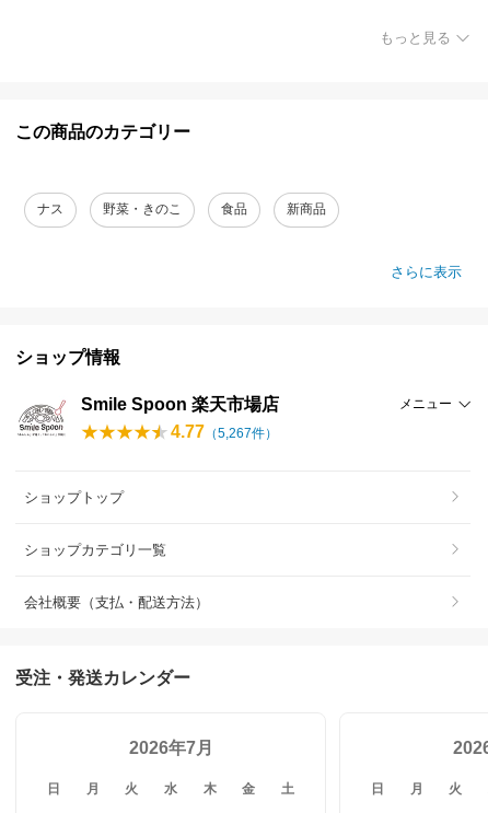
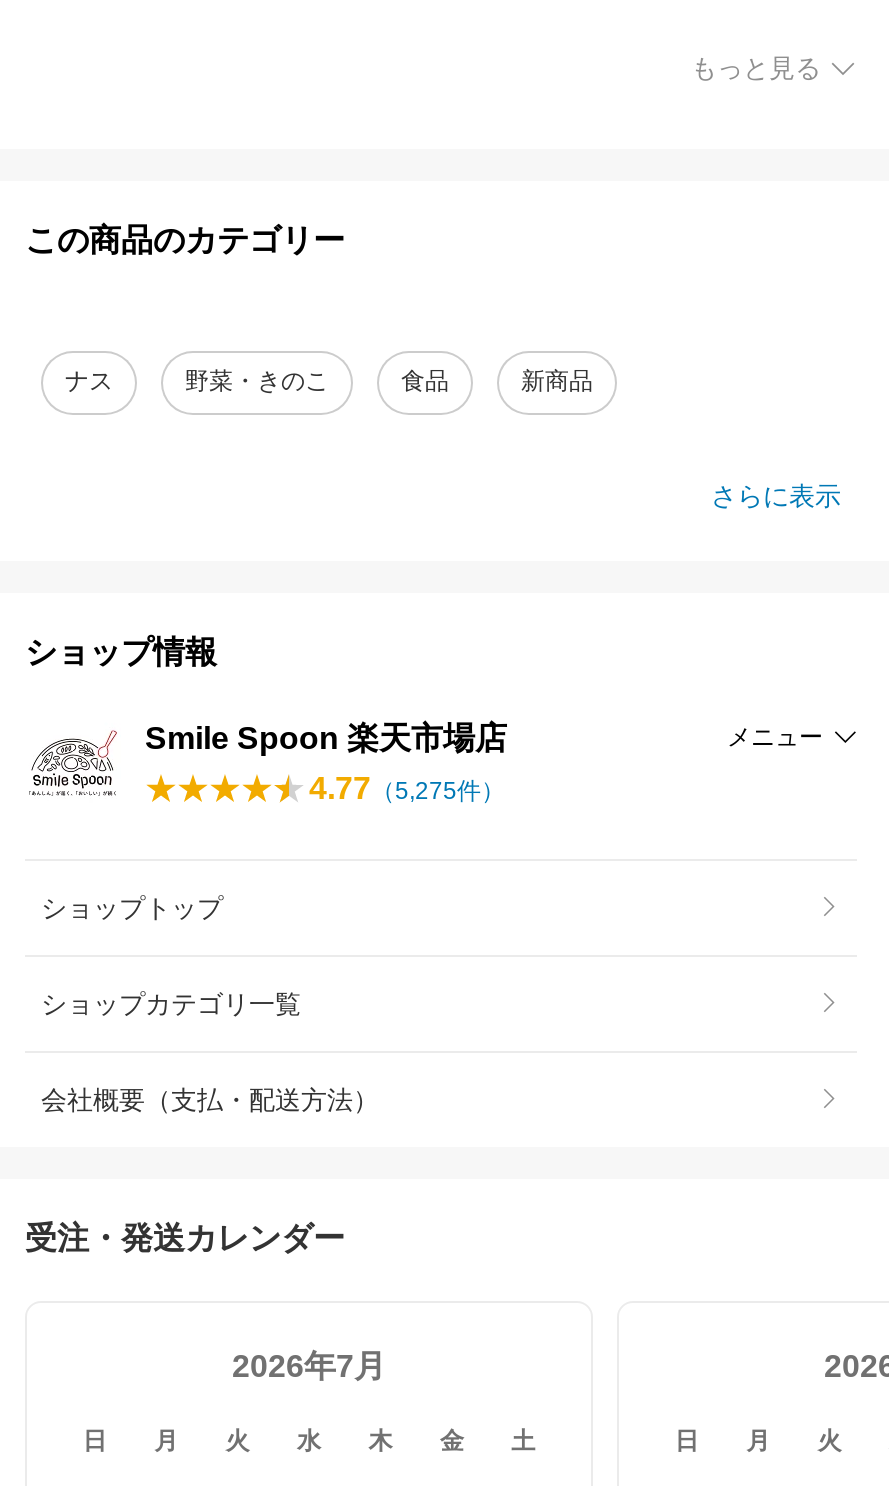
- 4.77（5,267件）
+ 4.77（5,275件）
